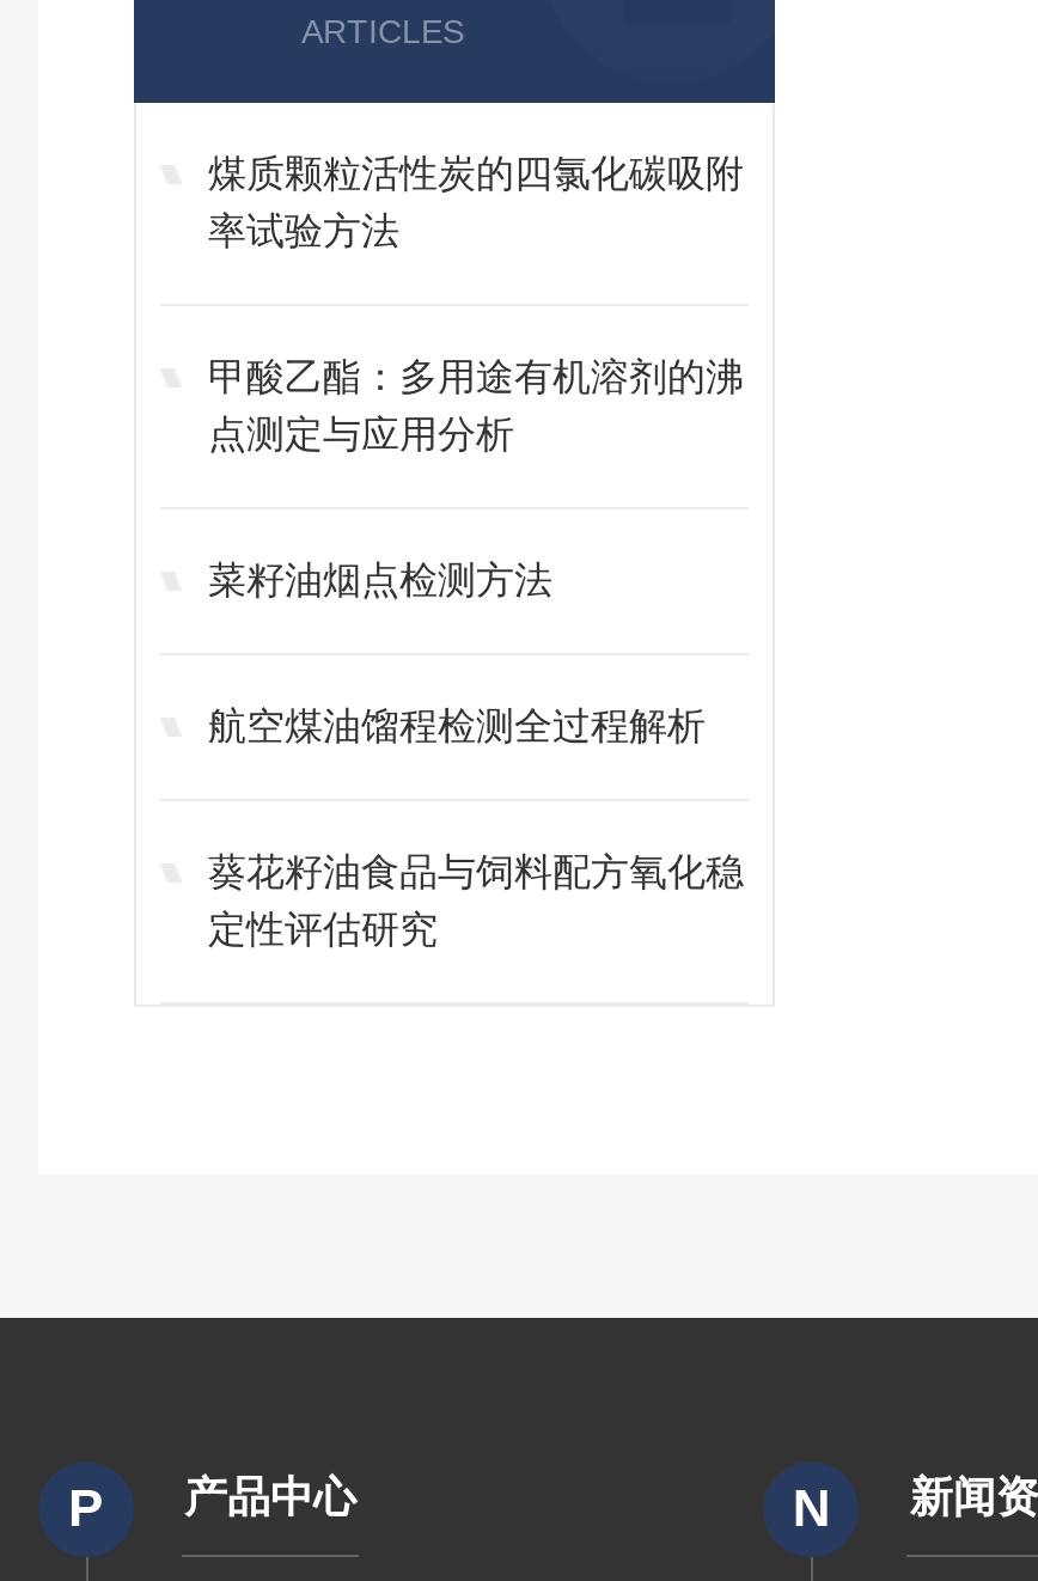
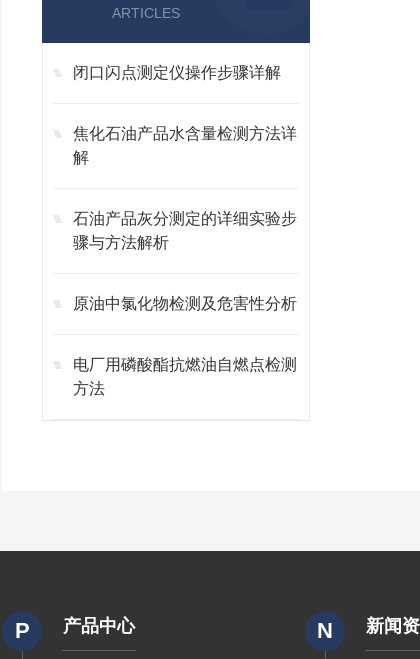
- 煤质颗粒活性炭的四氯化碳吸附
- 率试验方法
+ 闭口闪点测定仪操作步骤详解

- 甲酸乙酯：多用途有机溶剂的沸
- 点测定与应用分析
+ 焦化石油产品水含量检测方法详
+ 解

- 菜籽油烟点检测方法
+ 石油产品灰分测定的详细实验步
+ 骤与方法解析

- 航空煤油馏程检测全过程解析
+ 原油中氯化物检测及危害性分析

- 葵花籽油食品与饲料配方氧化稳
- 定性评估研究
+ 电厂用磷酸酯抗燃油自燃点检测
+ 方法
